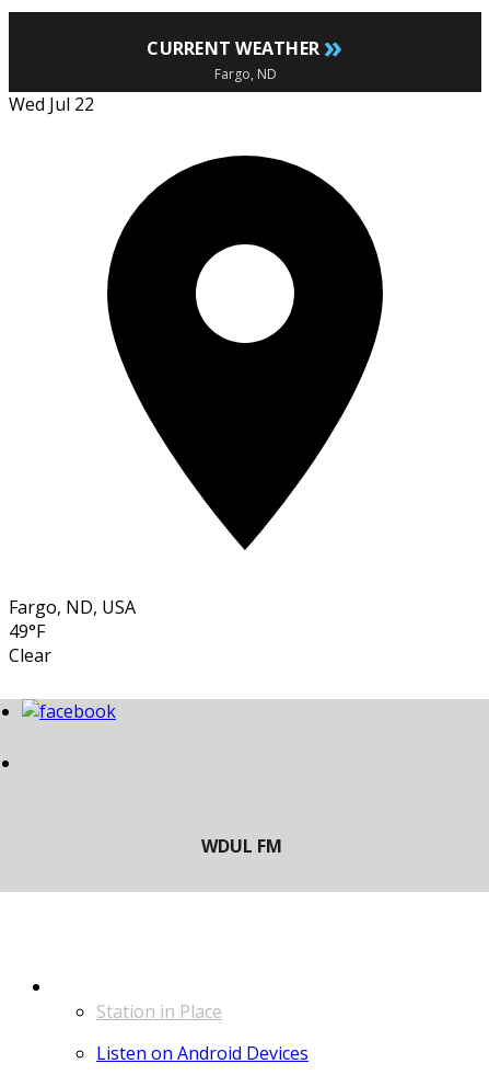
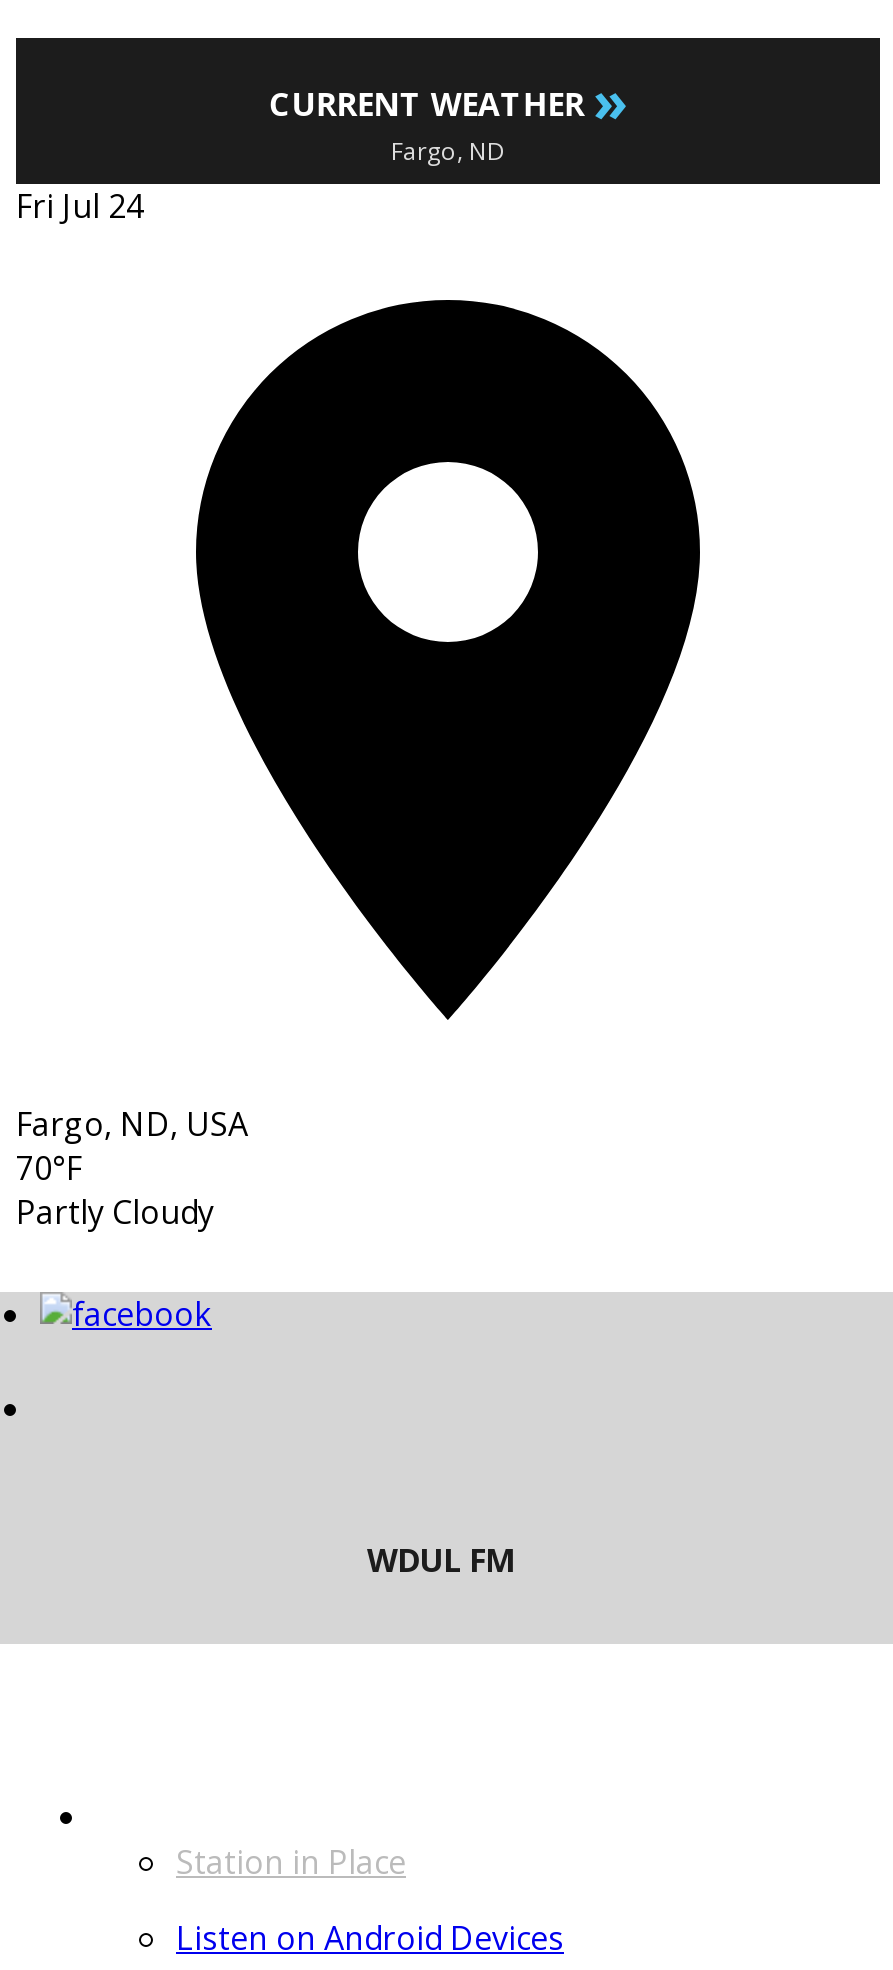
- Wed Jul 22
+ Fri Jul 24

- 49°F
- Clear
+ 70°F
+ Partly Cloudy
